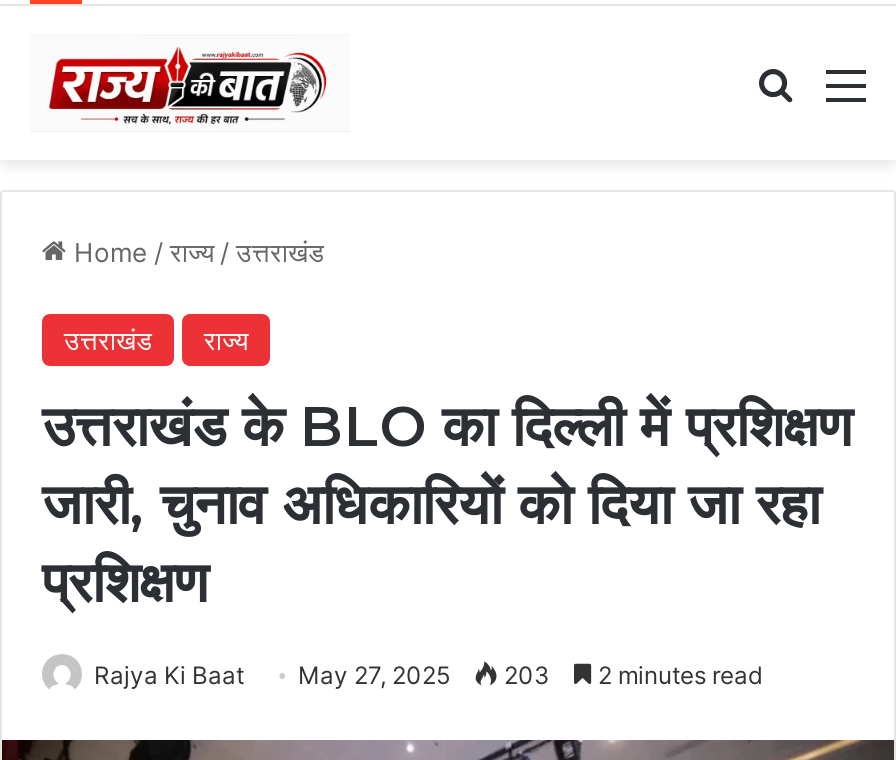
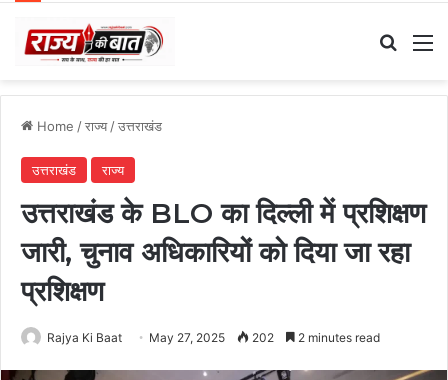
- Rajya Ki Baat May 27, 2025 203 2 minutes read
+ Rajya Ki Baat May 27, 2025 202 2 minutes read
